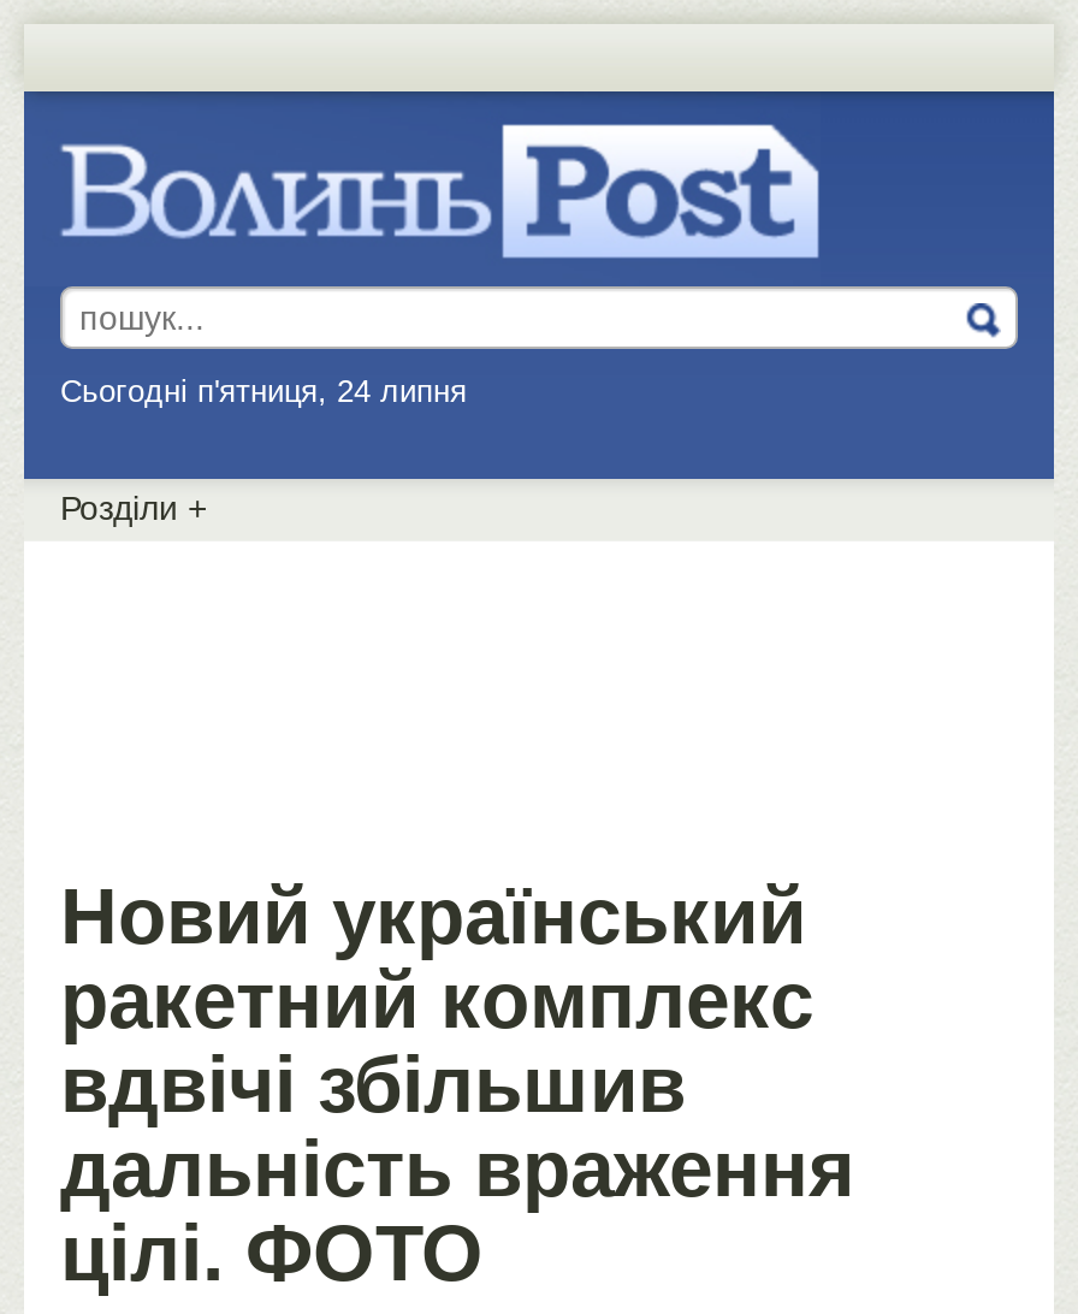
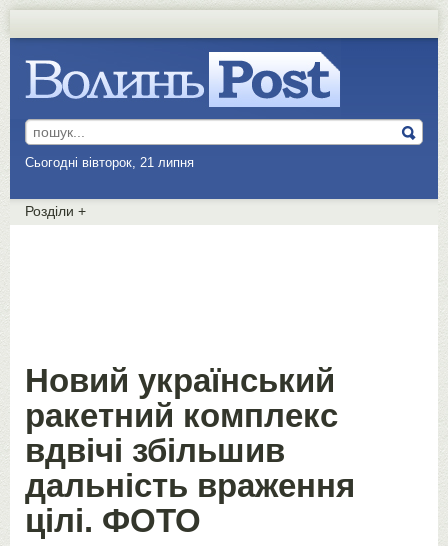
- Сьогодні п'ятниця, 24 липня
+ Сьогодні вівторок, 21 липня
